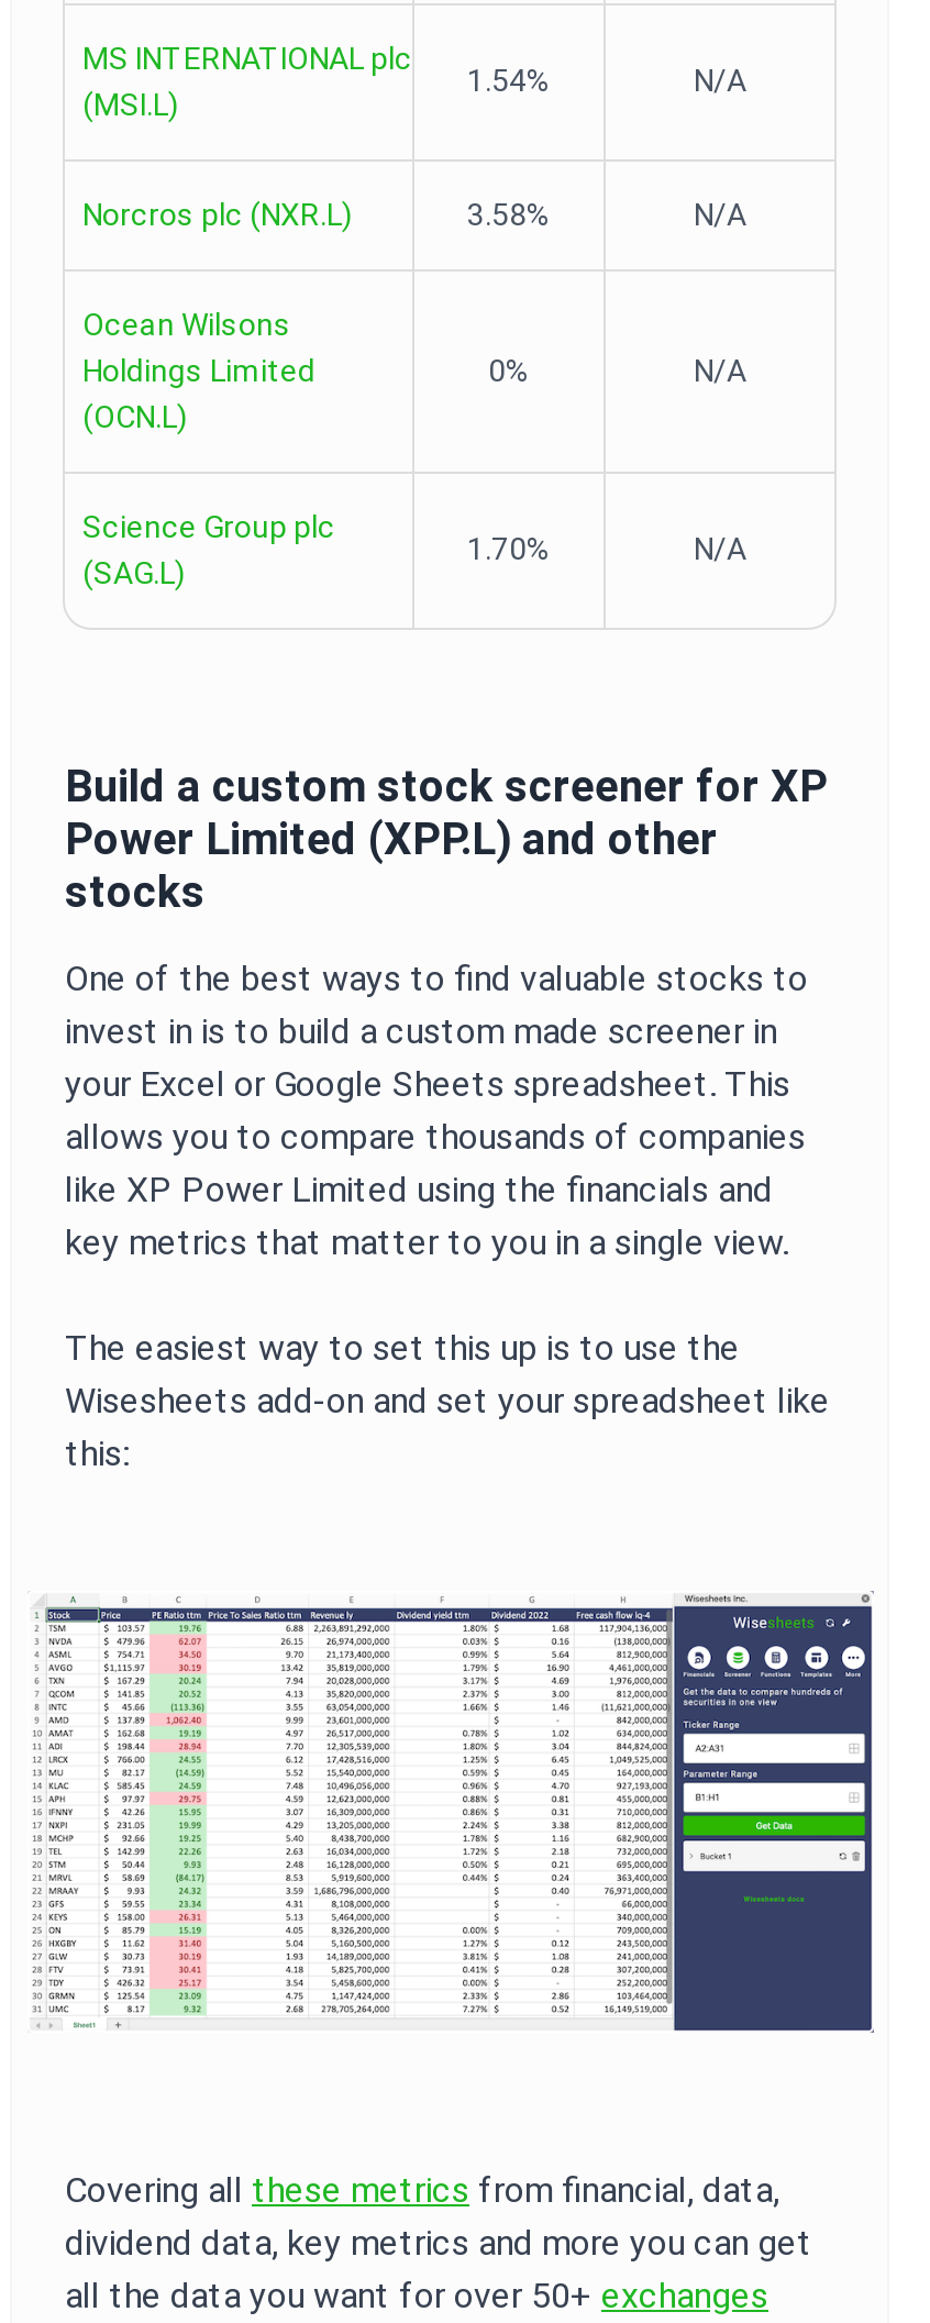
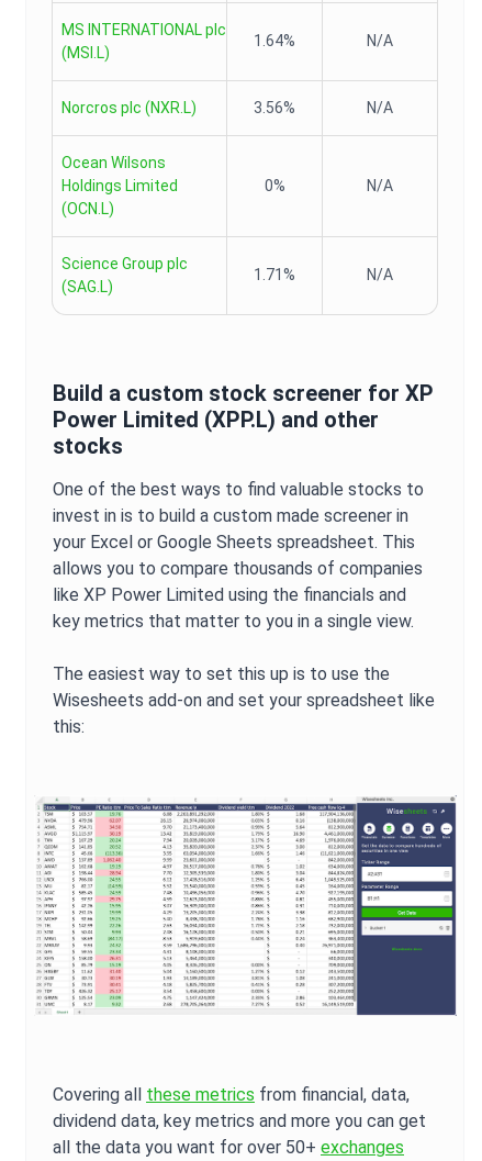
- 1.54%
+ 1.64%

- 3.58%
+ 3.56%

- 1.70%
+ 1.71%
